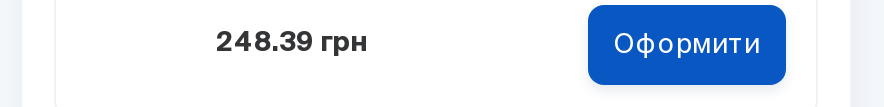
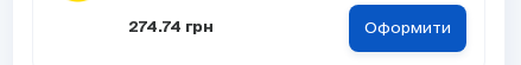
- 248.39 грн
+ 274.74 грн
